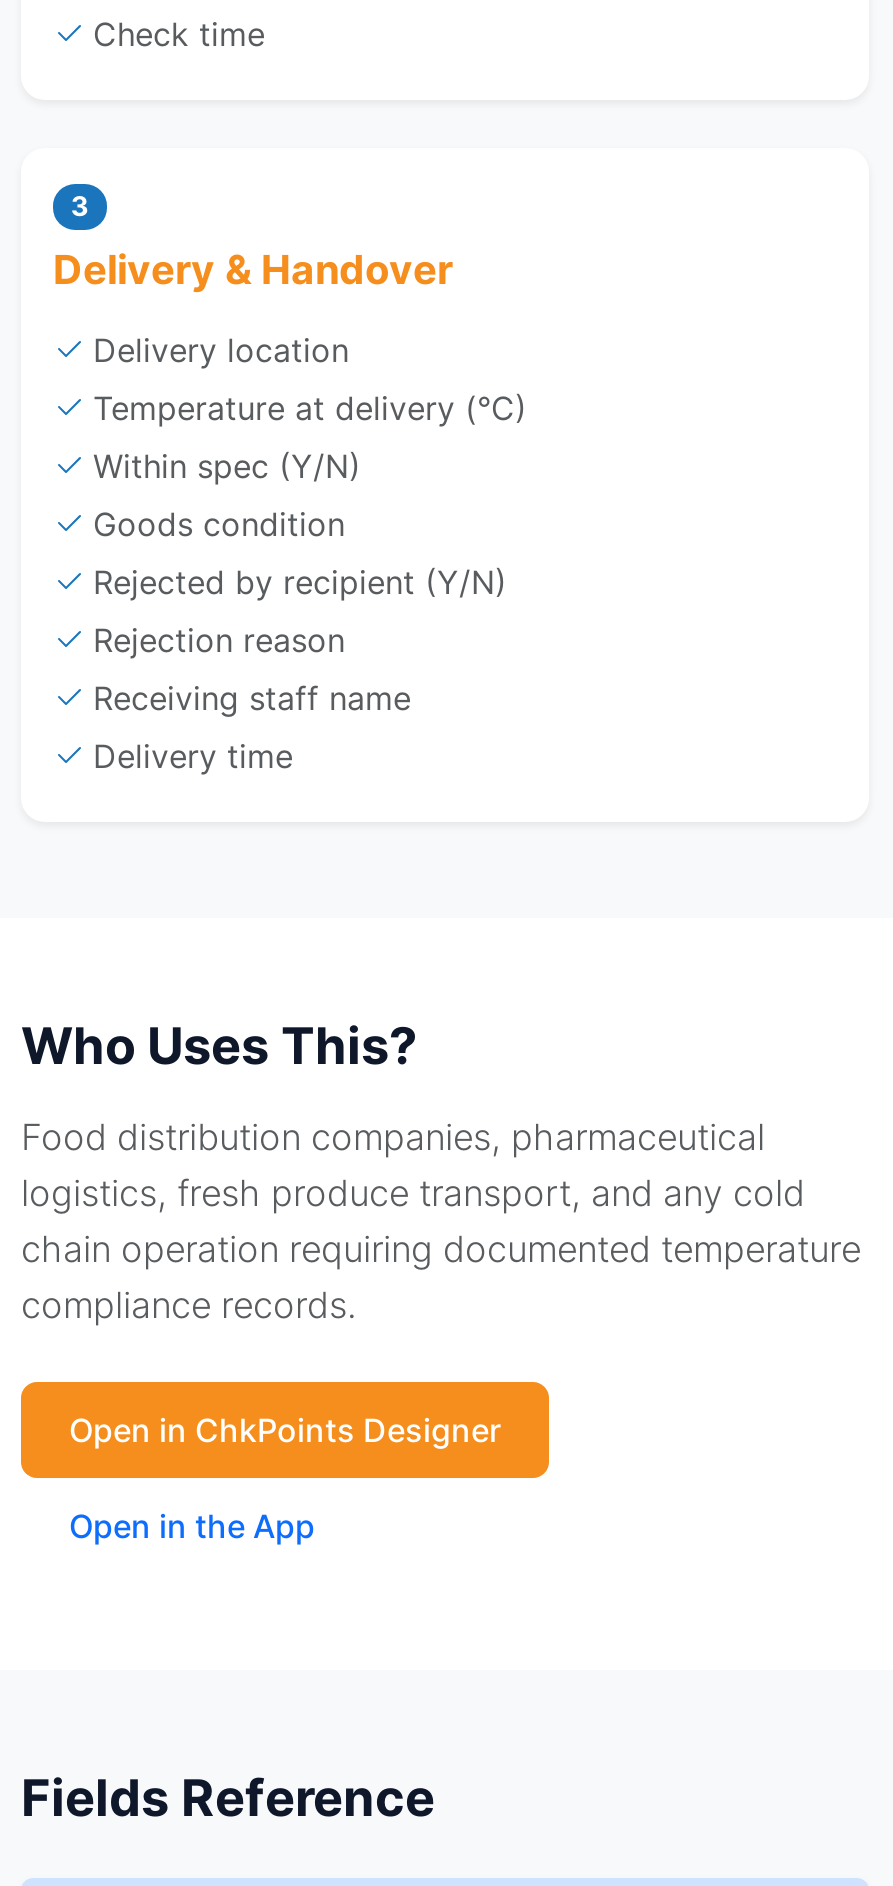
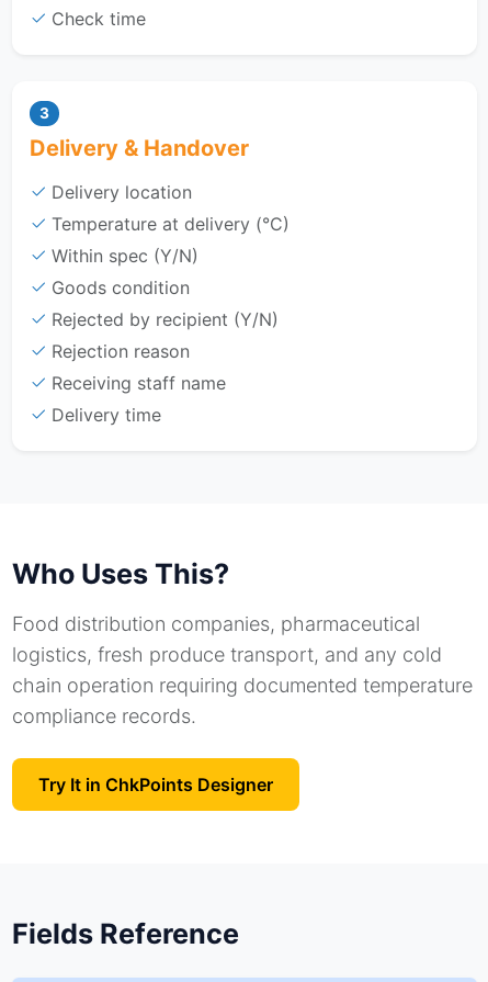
- Open in ChkPoints Designer
- Open in the App
+ Try It in ChkPoints Designer
